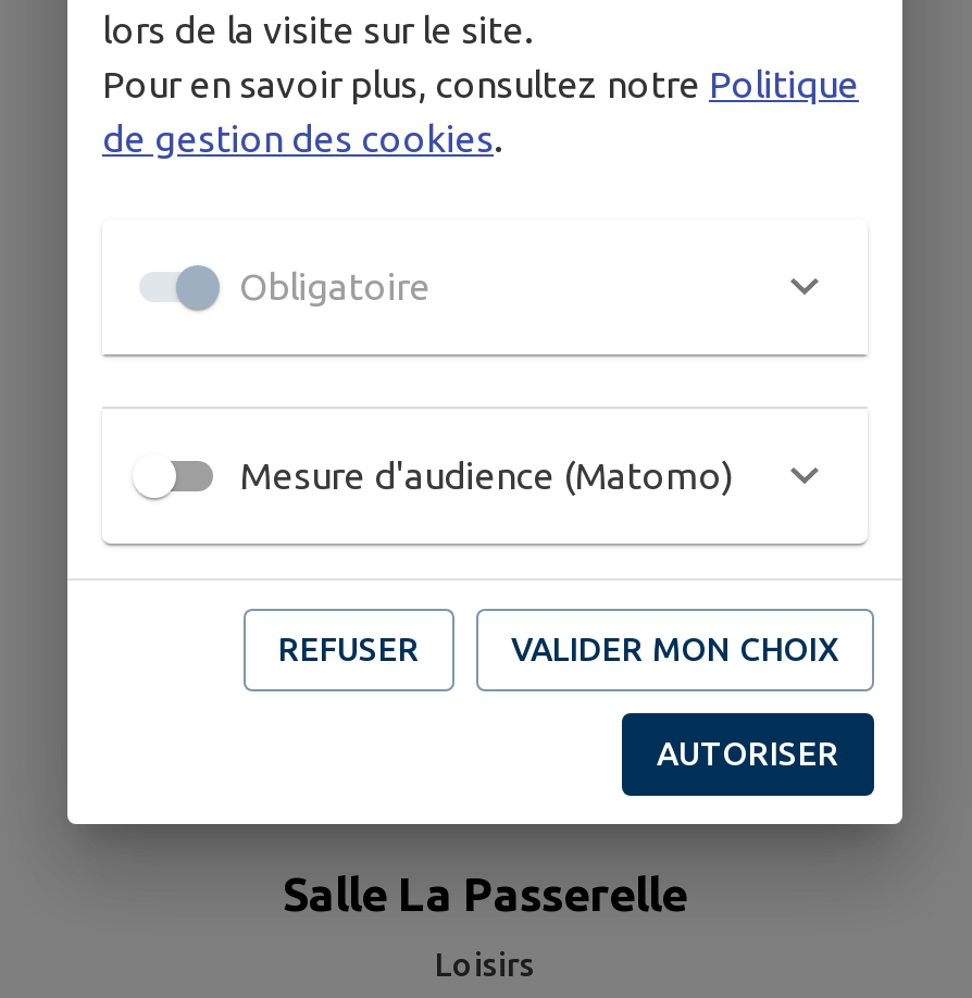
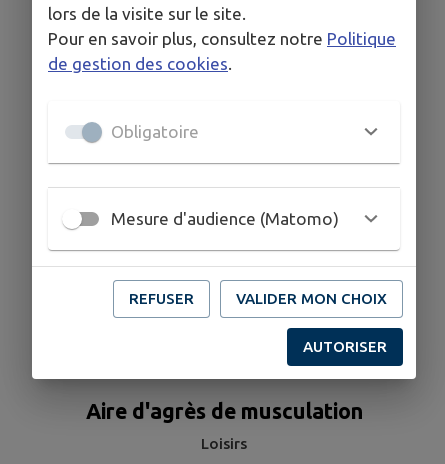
- Salle La Passerelle
+ Aire d'agrès de musculation
